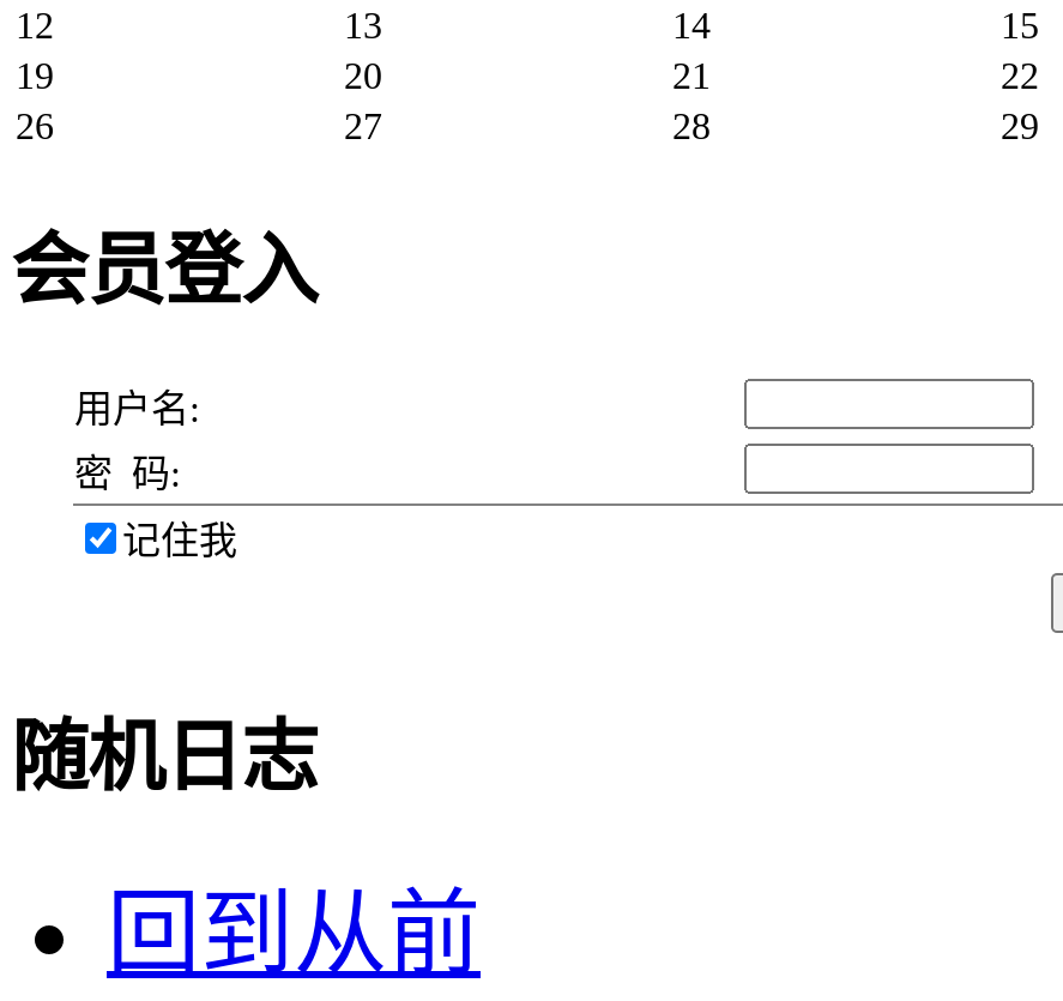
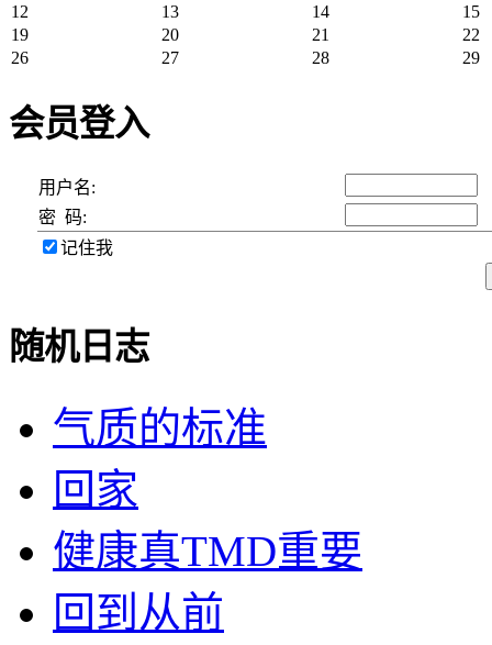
+ 气质的标准
+ 回家
+ 健康真TMD重要
